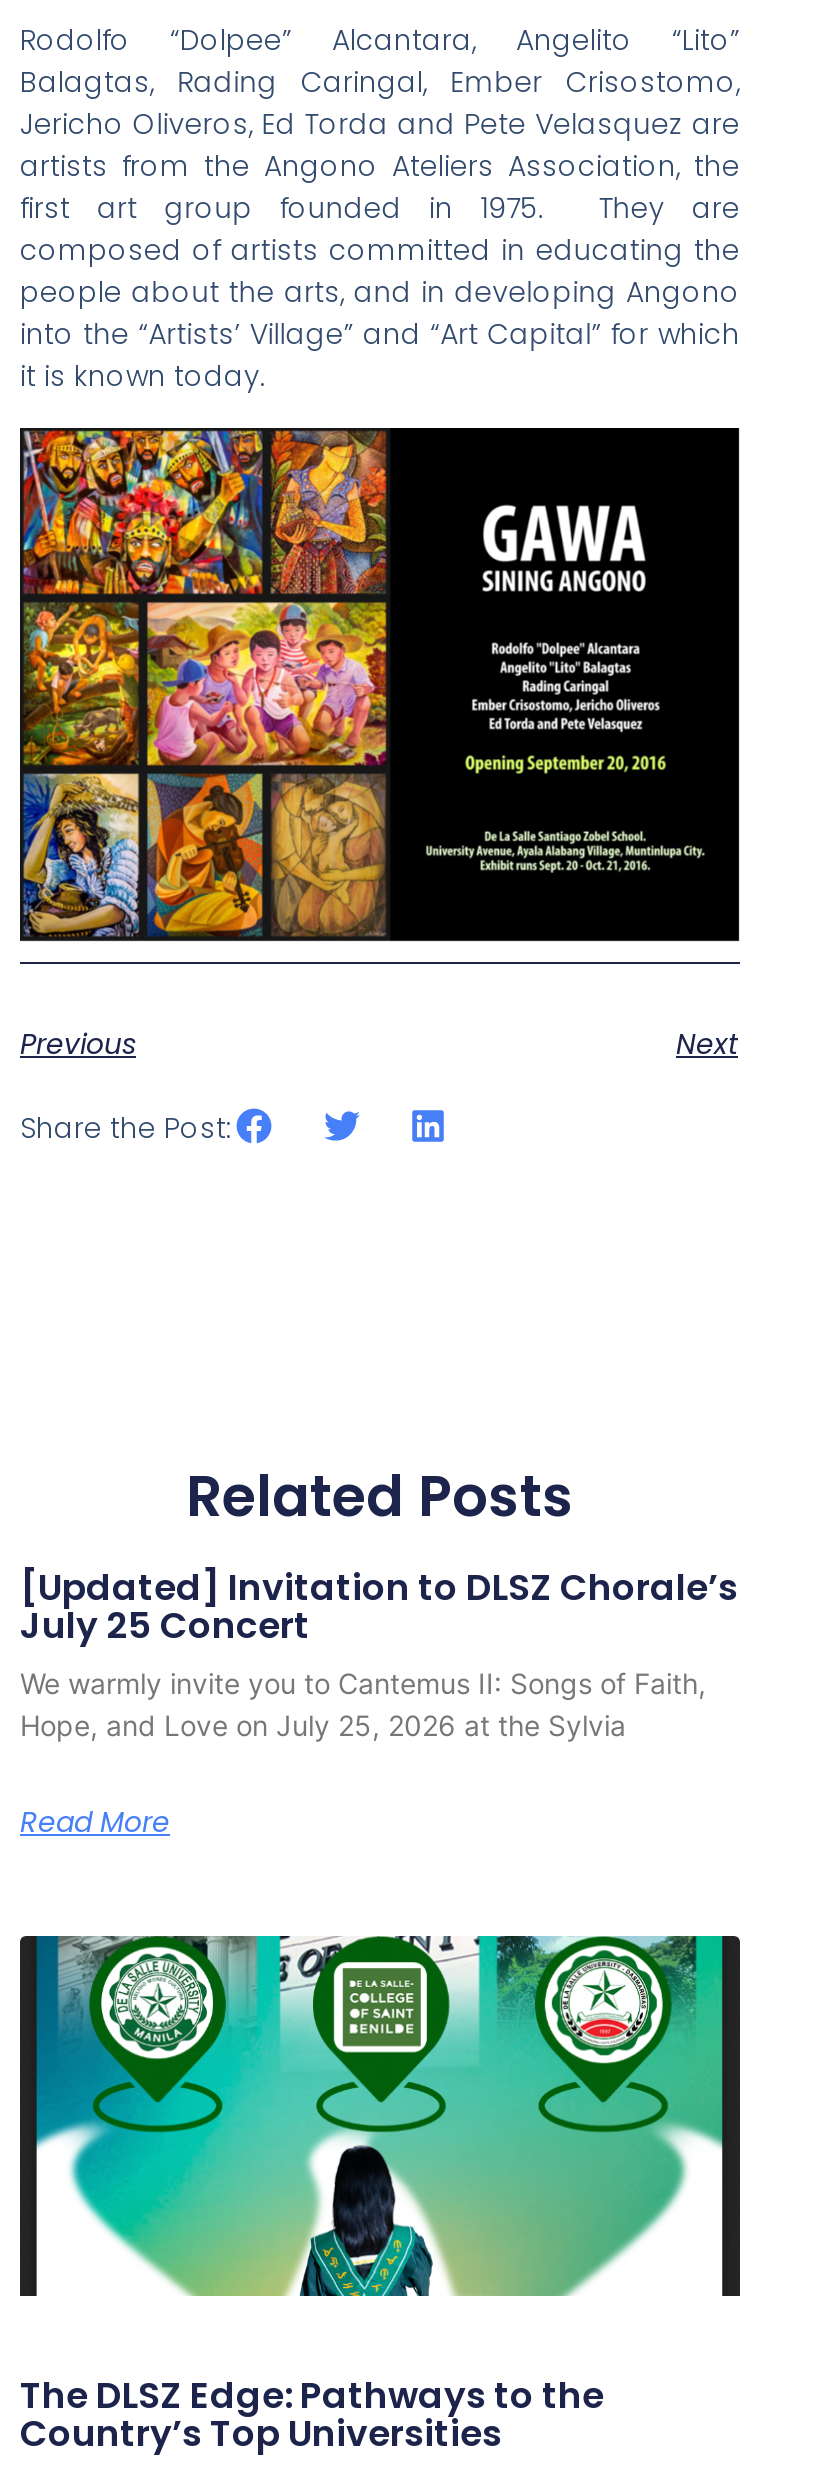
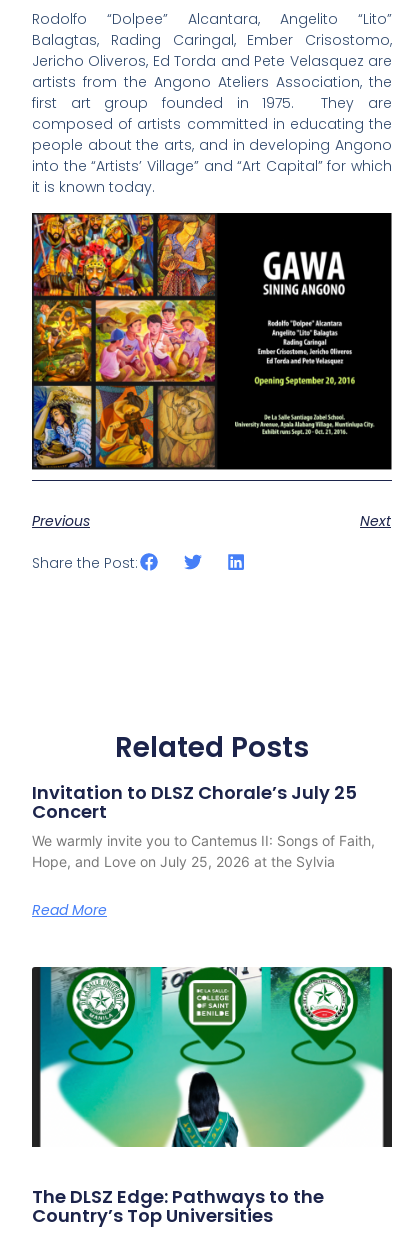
- [Updated] Invitation to DLSZ Chorale’s
- July 25 Concert
+ Invitation to DLSZ Chorale’s July 25
+ Concert
